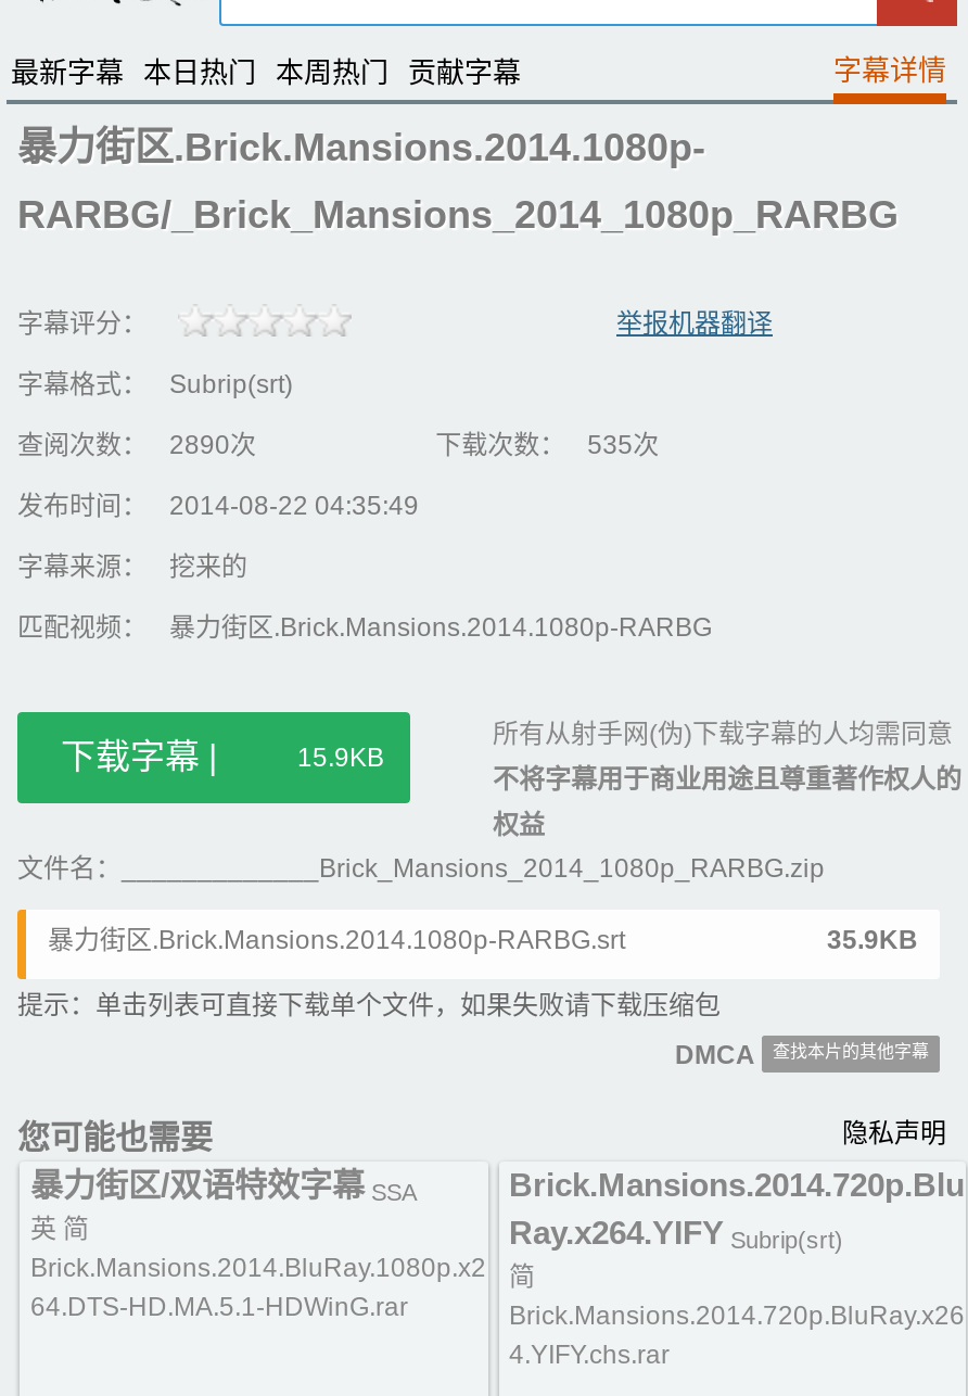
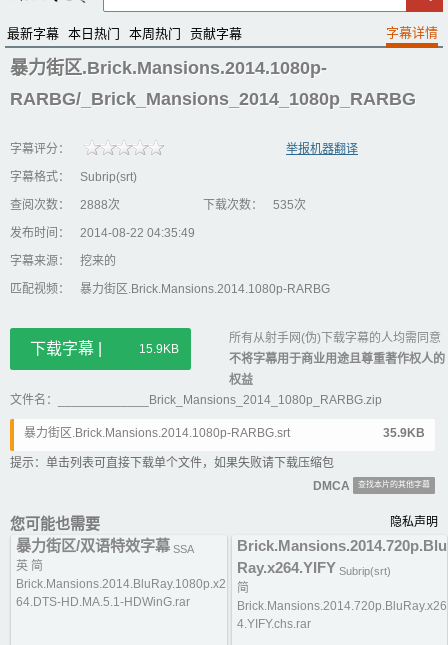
- 查阅次数： 2890次
+ 查阅次数： 2888次
